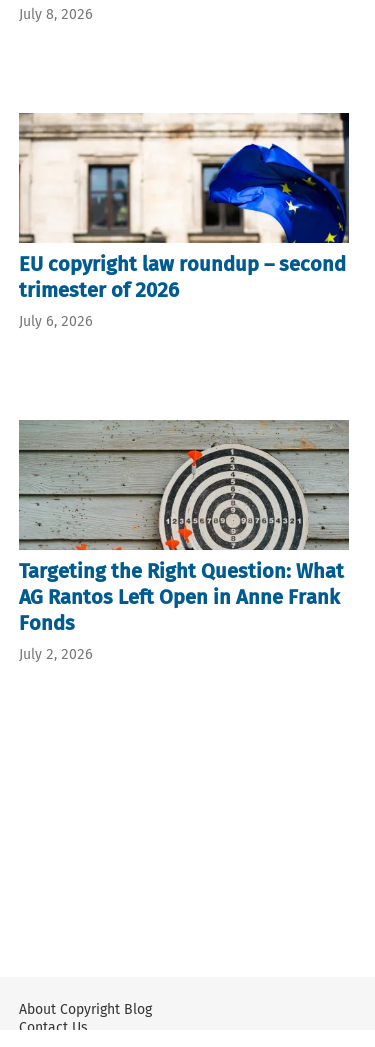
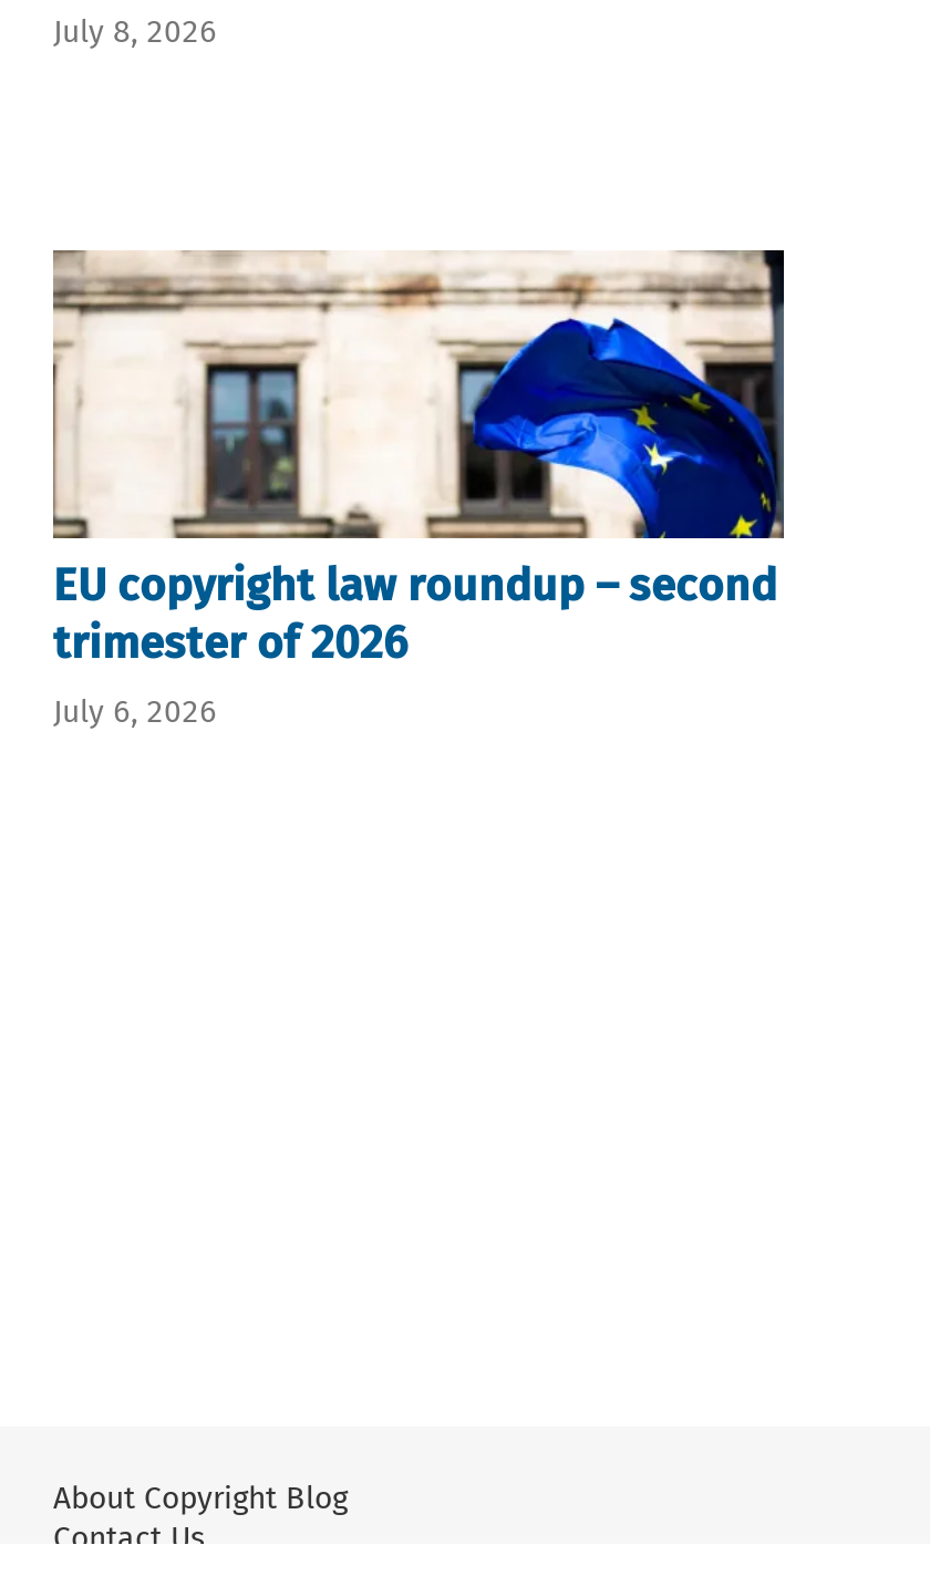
- [image]
- Targeting the Right Question: What
- AG Rantos Left Open in Anne Frank
- Fonds
- July 2, 2026
